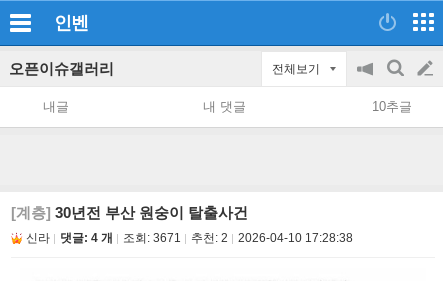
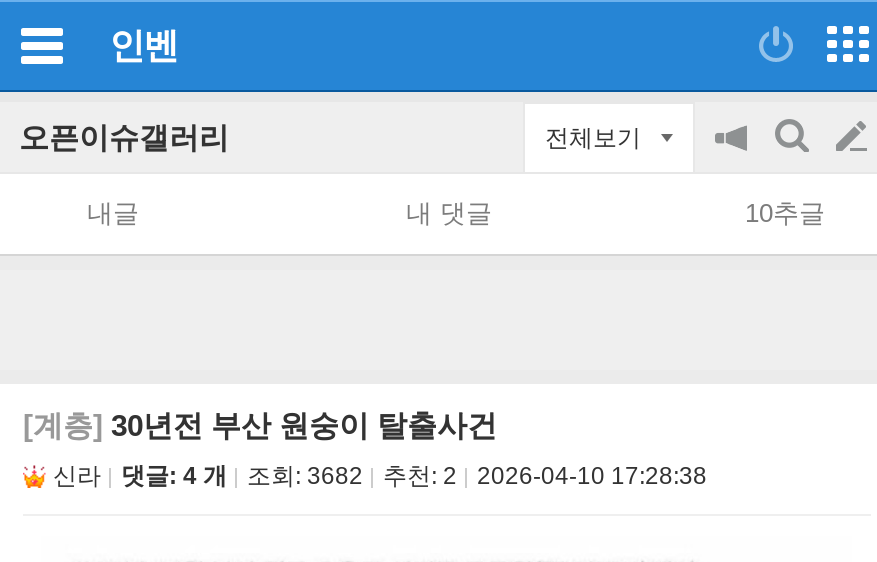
- 신라 댓글: 4 개 조회: 3671 추천: 2 2026-04-10 17:28:38
+ 신라 댓글: 4 개 조회: 3682 추천: 2 2026-04-10 17:28:38
